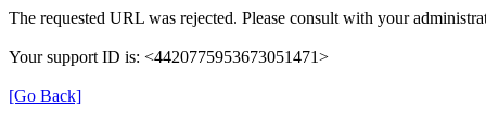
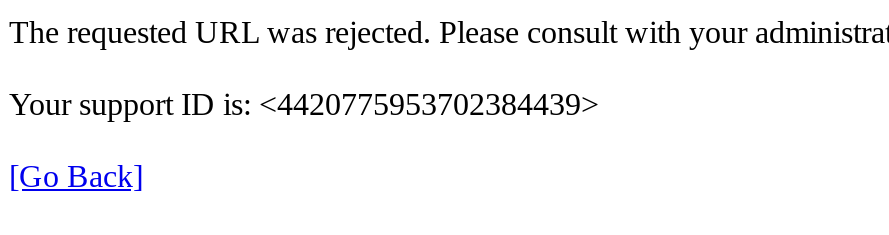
- Your support ID is: <4420775953673051471>
+ Your support ID is: <4420775953702384439>
